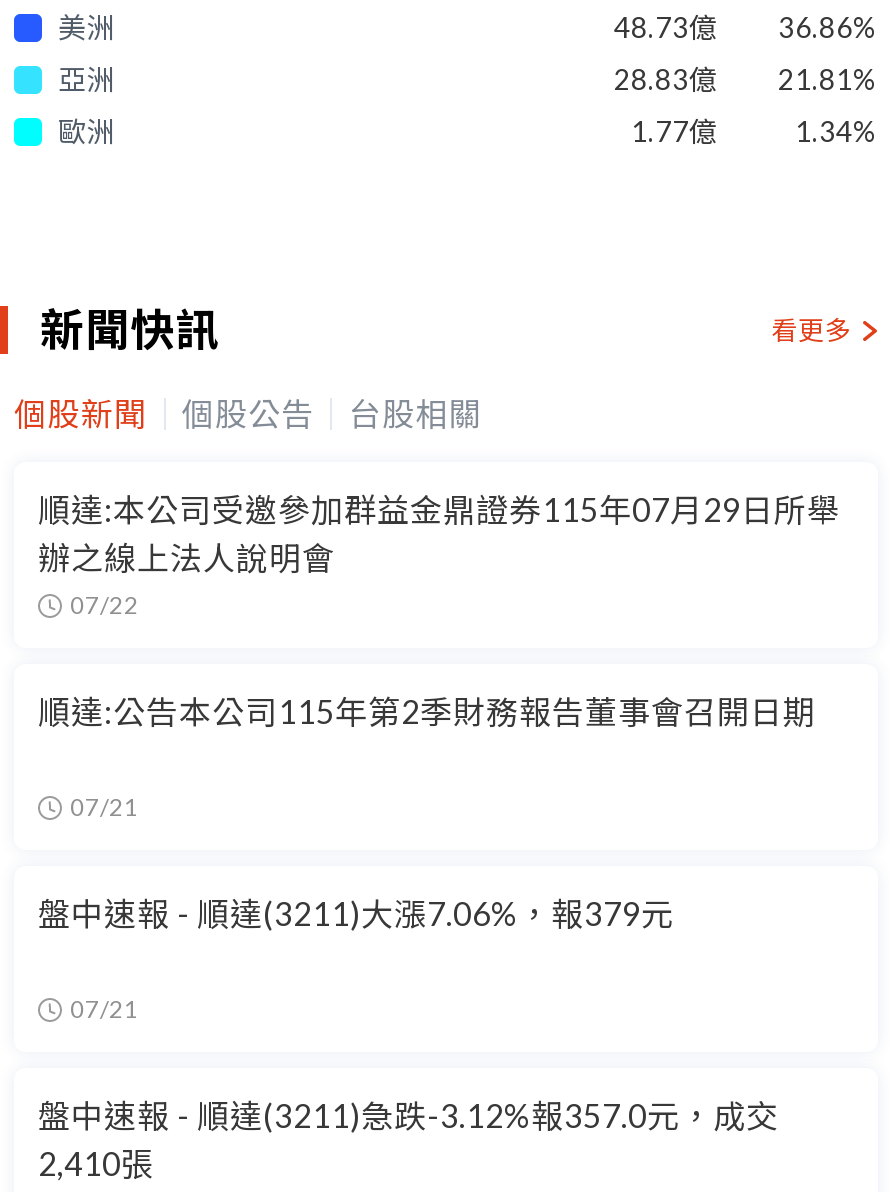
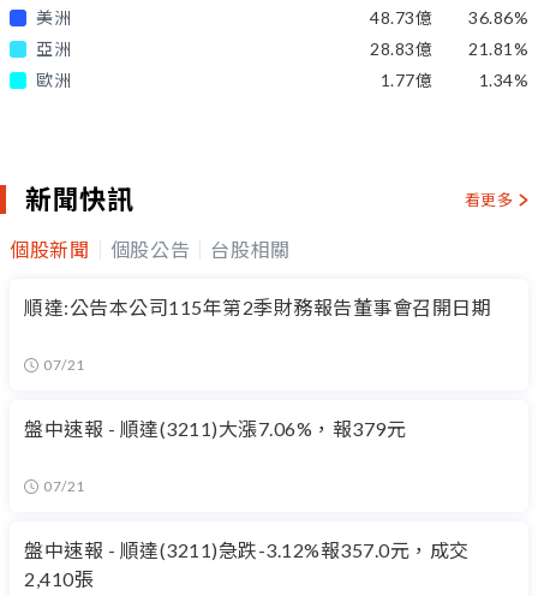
- 順達:本公司受邀參加群益金鼎證券115年07月29日所舉
- 辦之線上法人說明會
- 07/22
